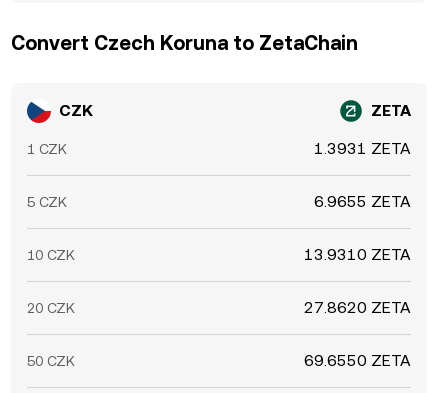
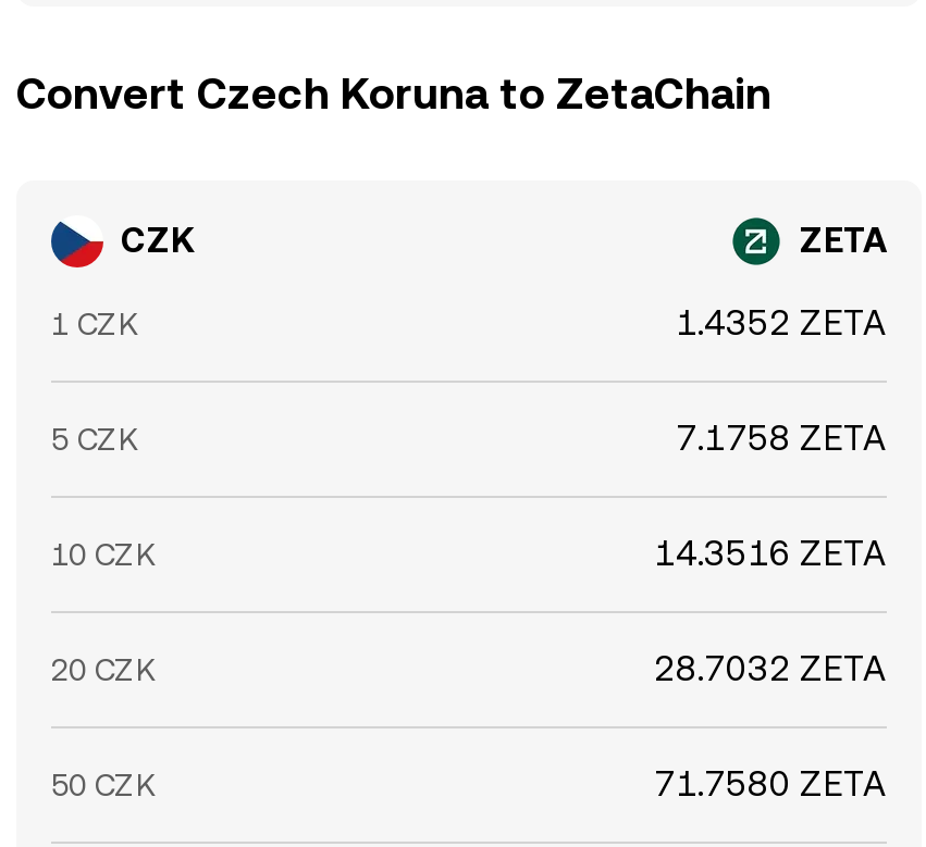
- 1.3931 ZETA
+ 1.4352 ZETA

- 6.9655 ZETA
+ 7.1758 ZETA

- 13.9310 ZETA
+ 14.3516 ZETA

- 27.8620 ZETA
+ 28.7032 ZETA

- 69.6550 ZETA
+ 71.7580 ZETA
